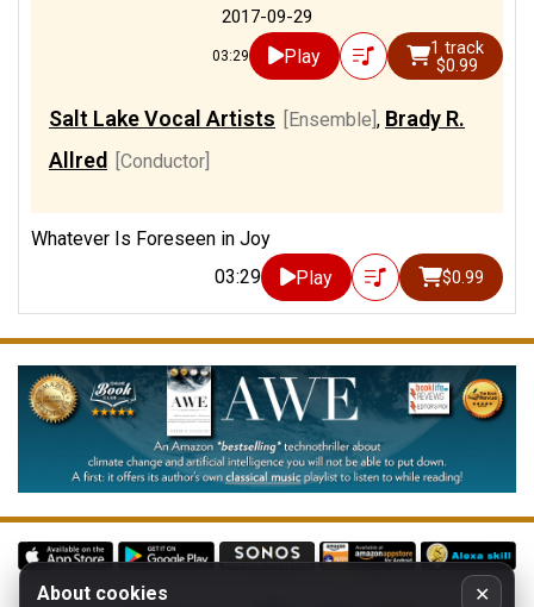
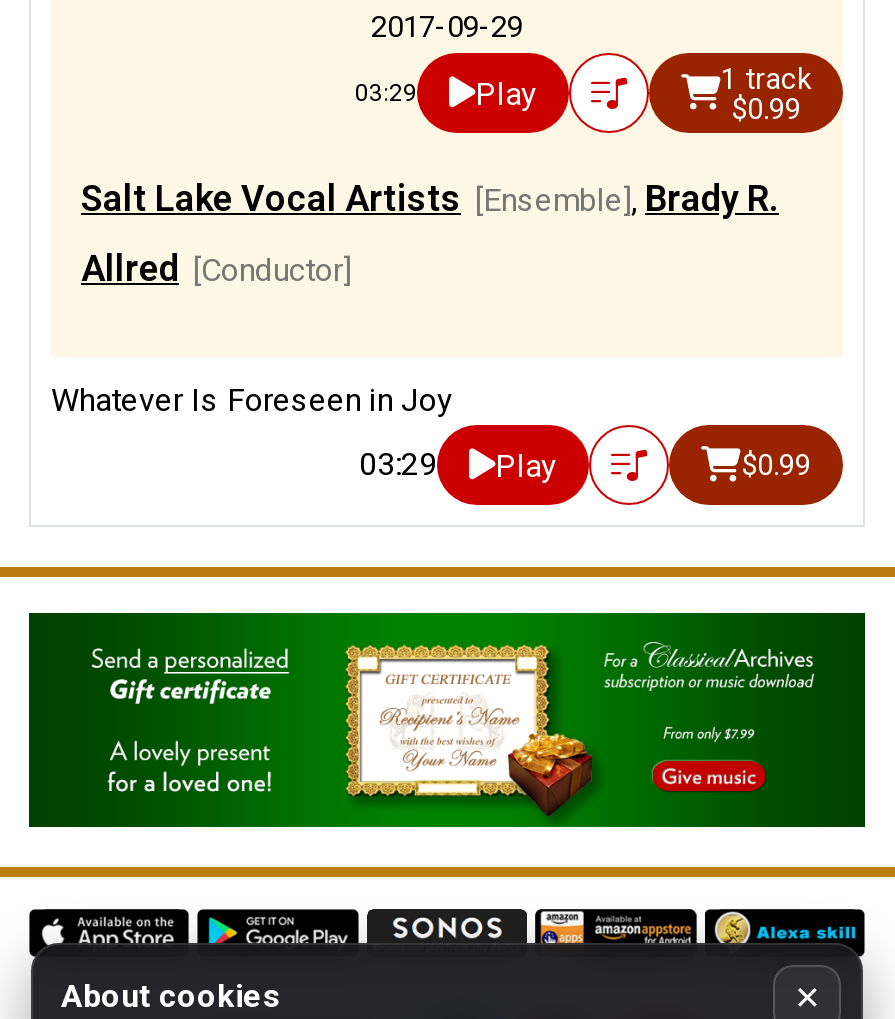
- [image]
+ [image]
